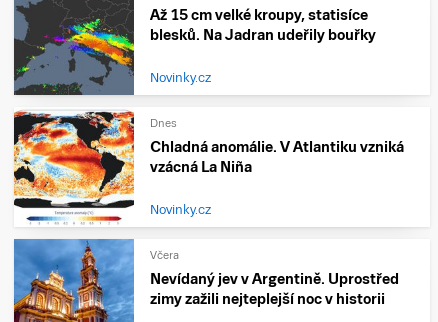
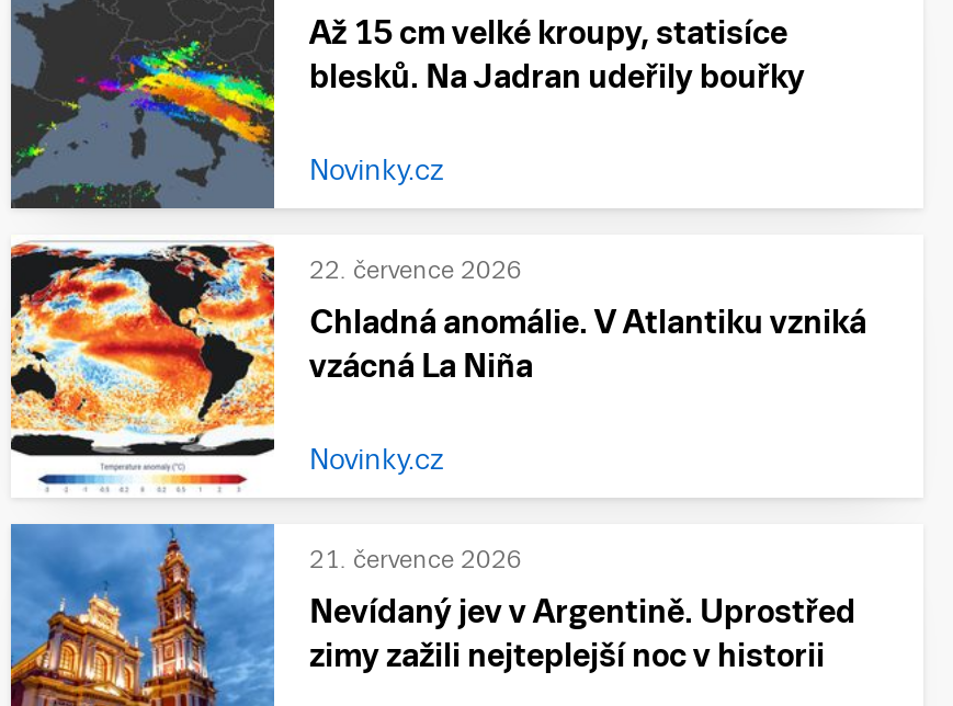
- Dnes
+ 22. července 2026

- Včera
+ 21. července 2026
